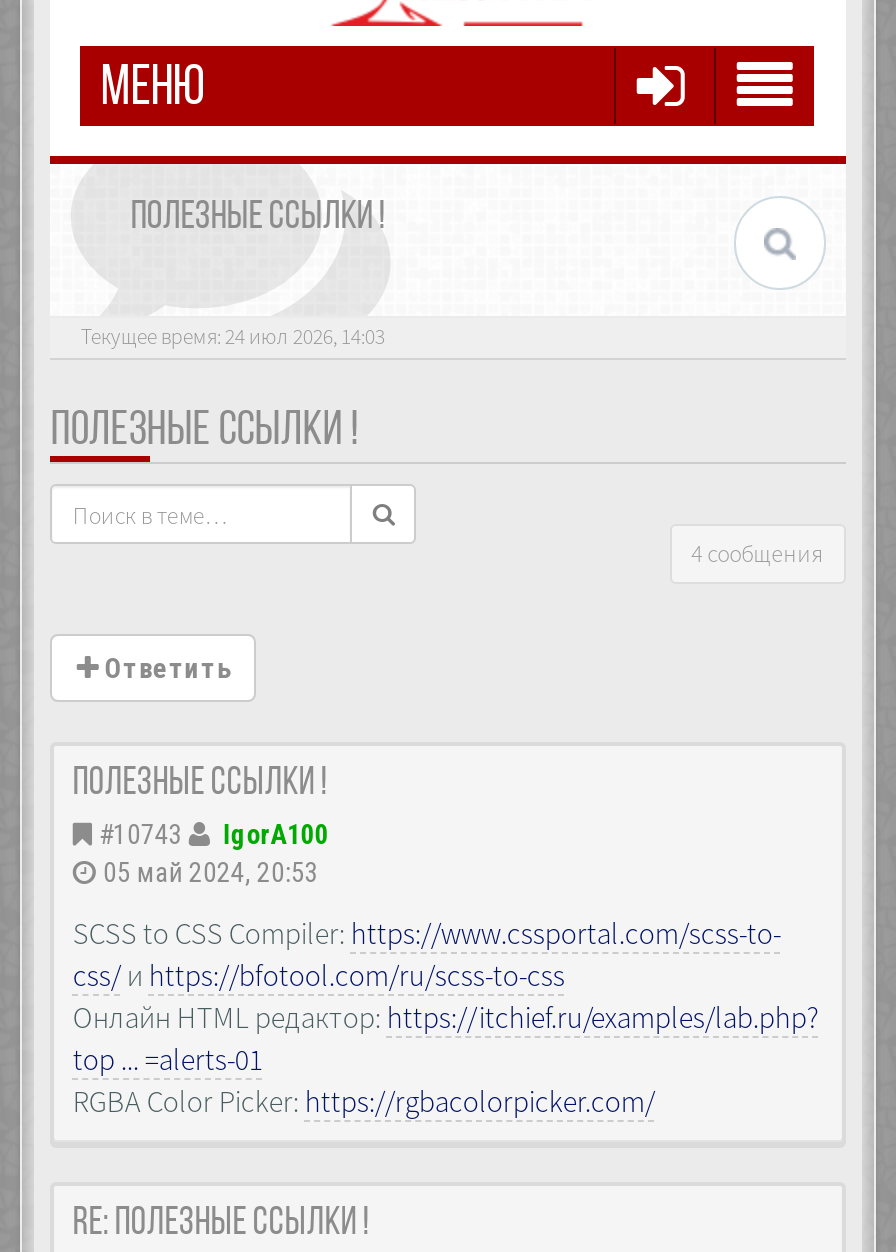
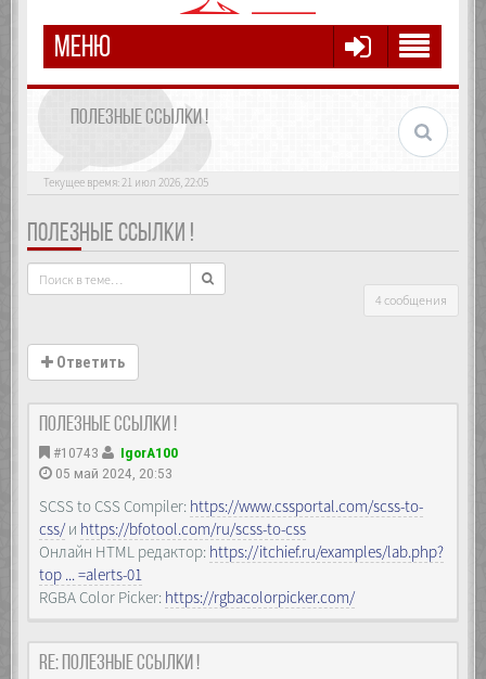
- Текущее время: 24 июл 2026, 14:03
+ Текущее время: 21 июл 2026, 22:05
